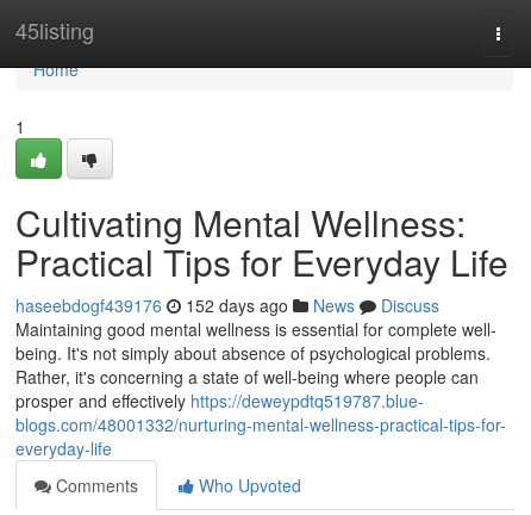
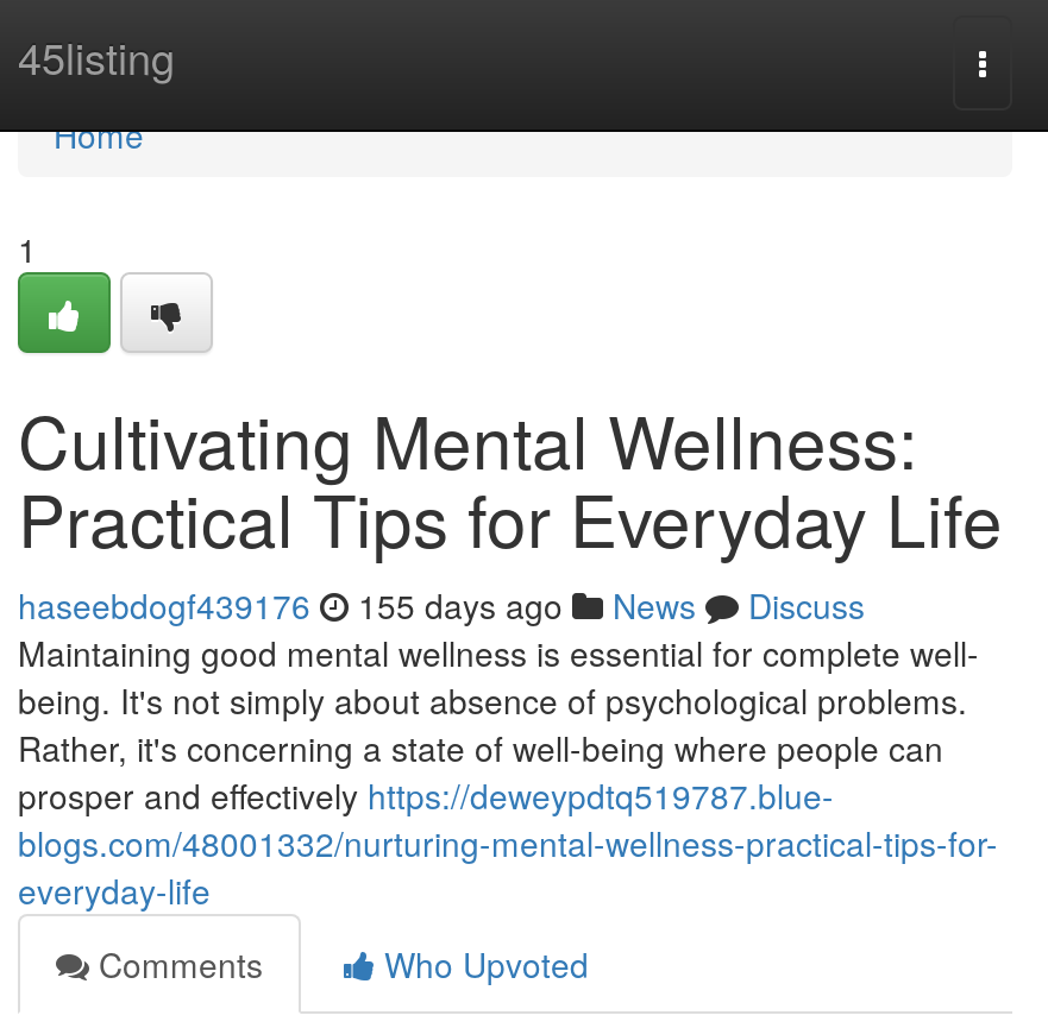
- haseebdogf439176 152 days ago News Discuss
+ haseebdogf439176 155 days ago News Discuss
